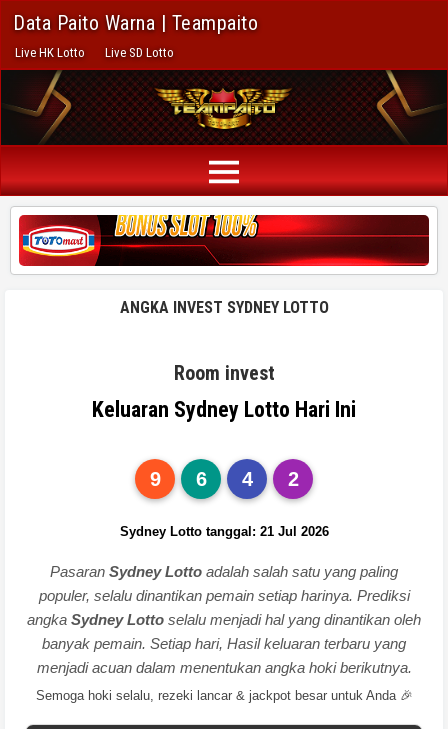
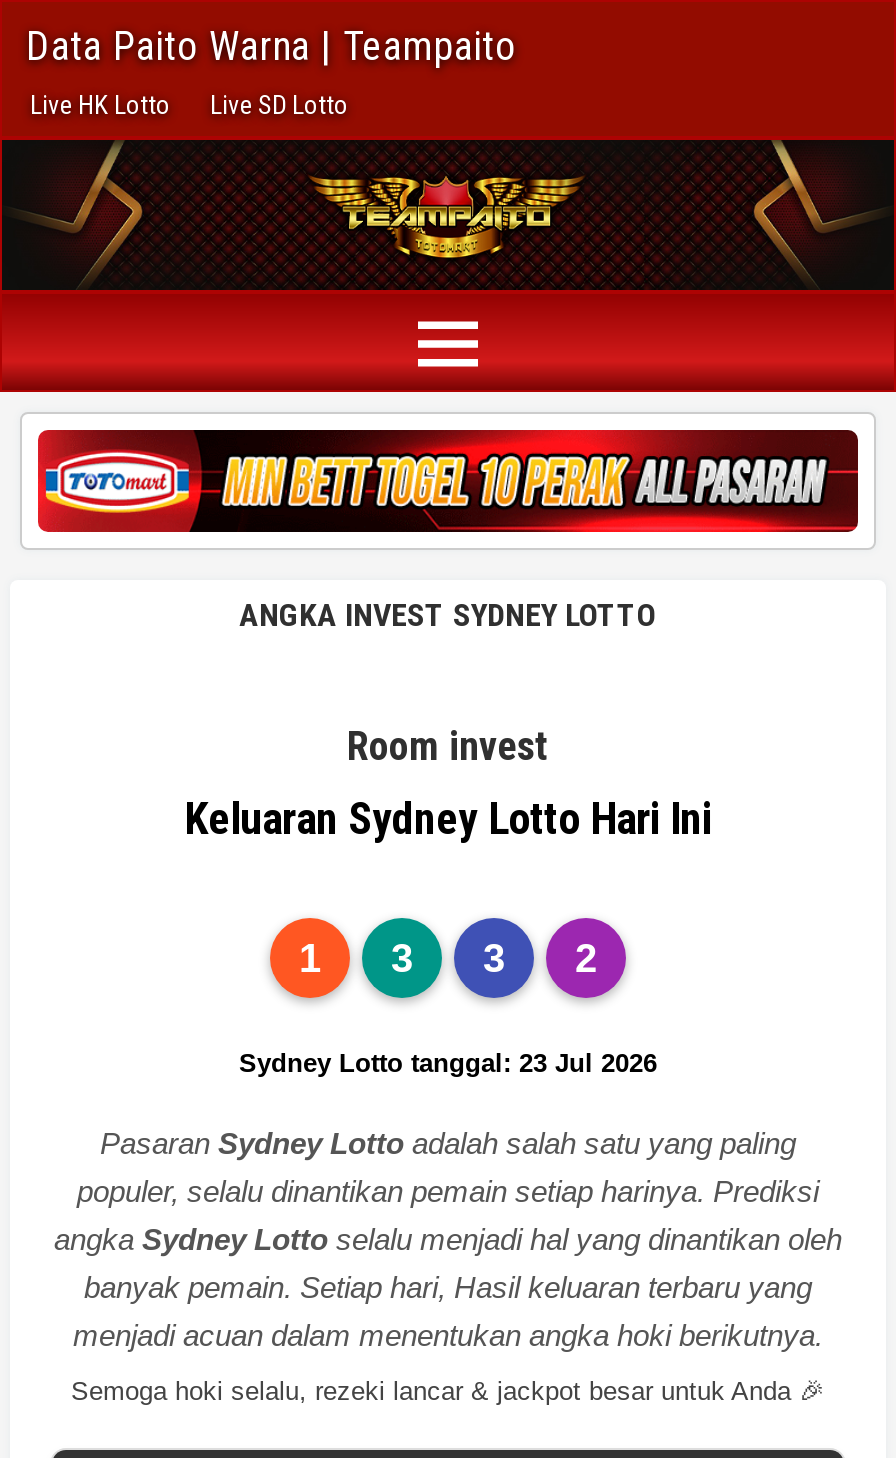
- [image]
+ [image]

- 9
+ 1

- 6
+ 3

- 4
+ 3

- Sydney Lotto tanggal: 21 Jul 2026
+ Sydney Lotto tanggal: 23 Jul 2026
